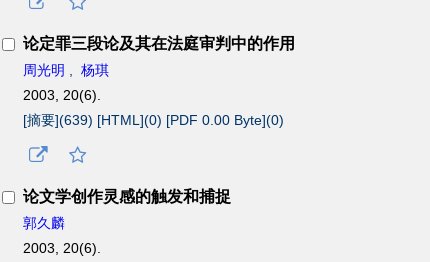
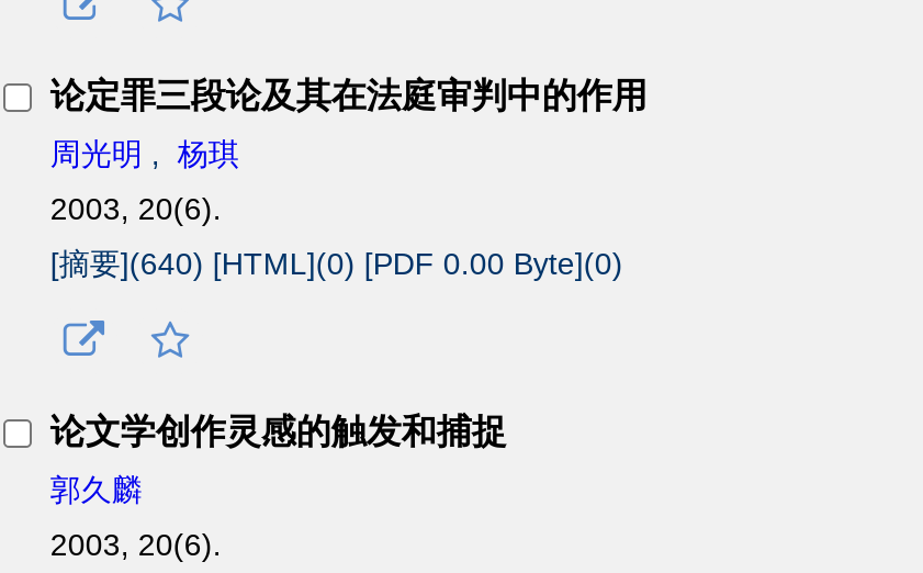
- [摘要](639) [HTML](0) [PDF 0.00 Byte](0)
+ [摘要](640) [HTML](0) [PDF 0.00 Byte](0)
